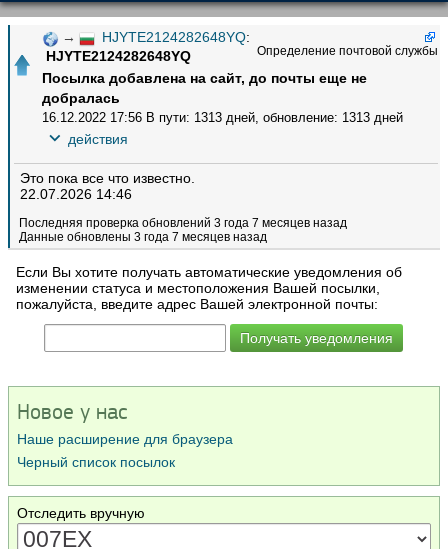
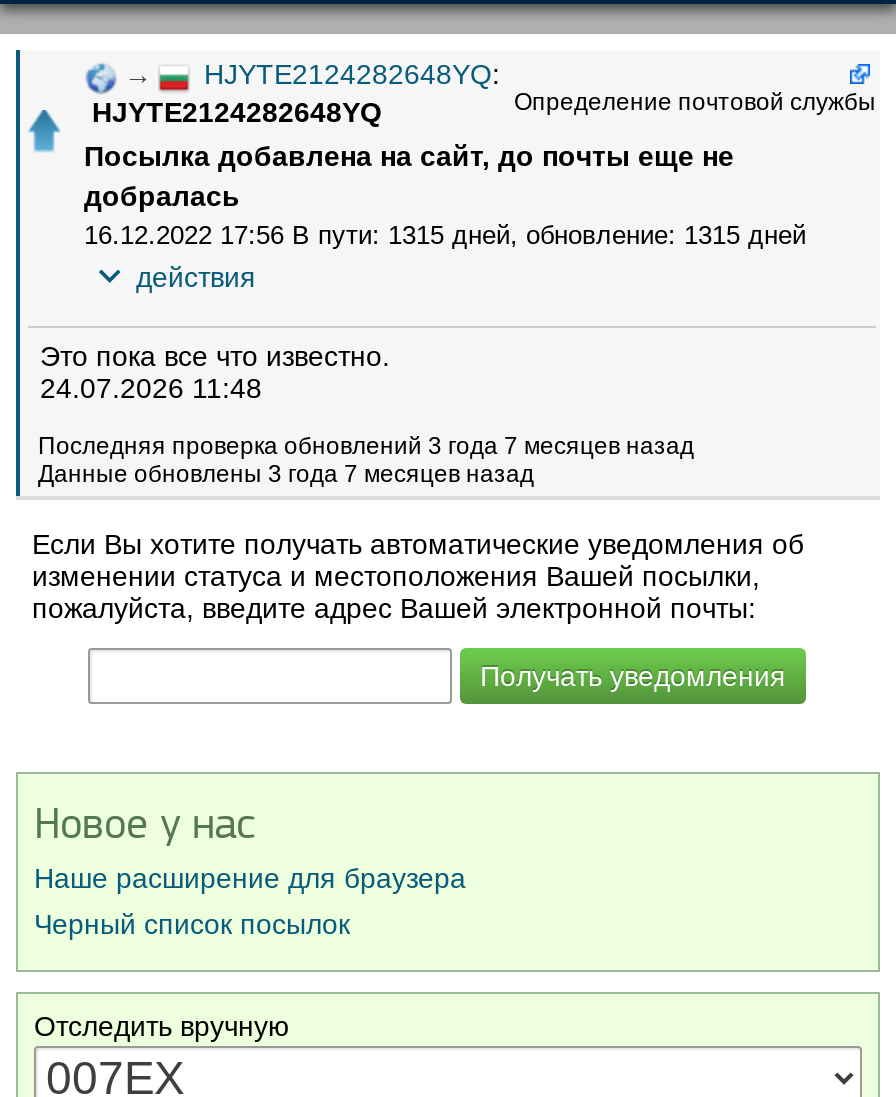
- 16.12.2022 17:56 В пути: 1313 дней, обновление: 1313 дней
+ 16.12.2022 17:56 В пути: 1315 дней, обновление: 1315 дней

- 22.07.2026 14:46
+ 24.07.2026 11:48
